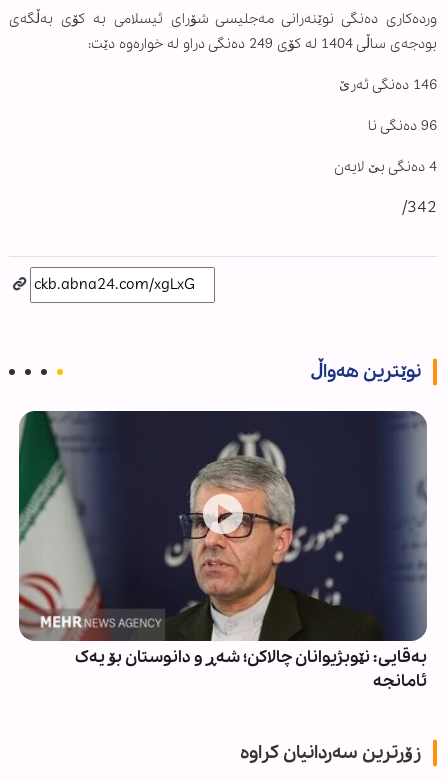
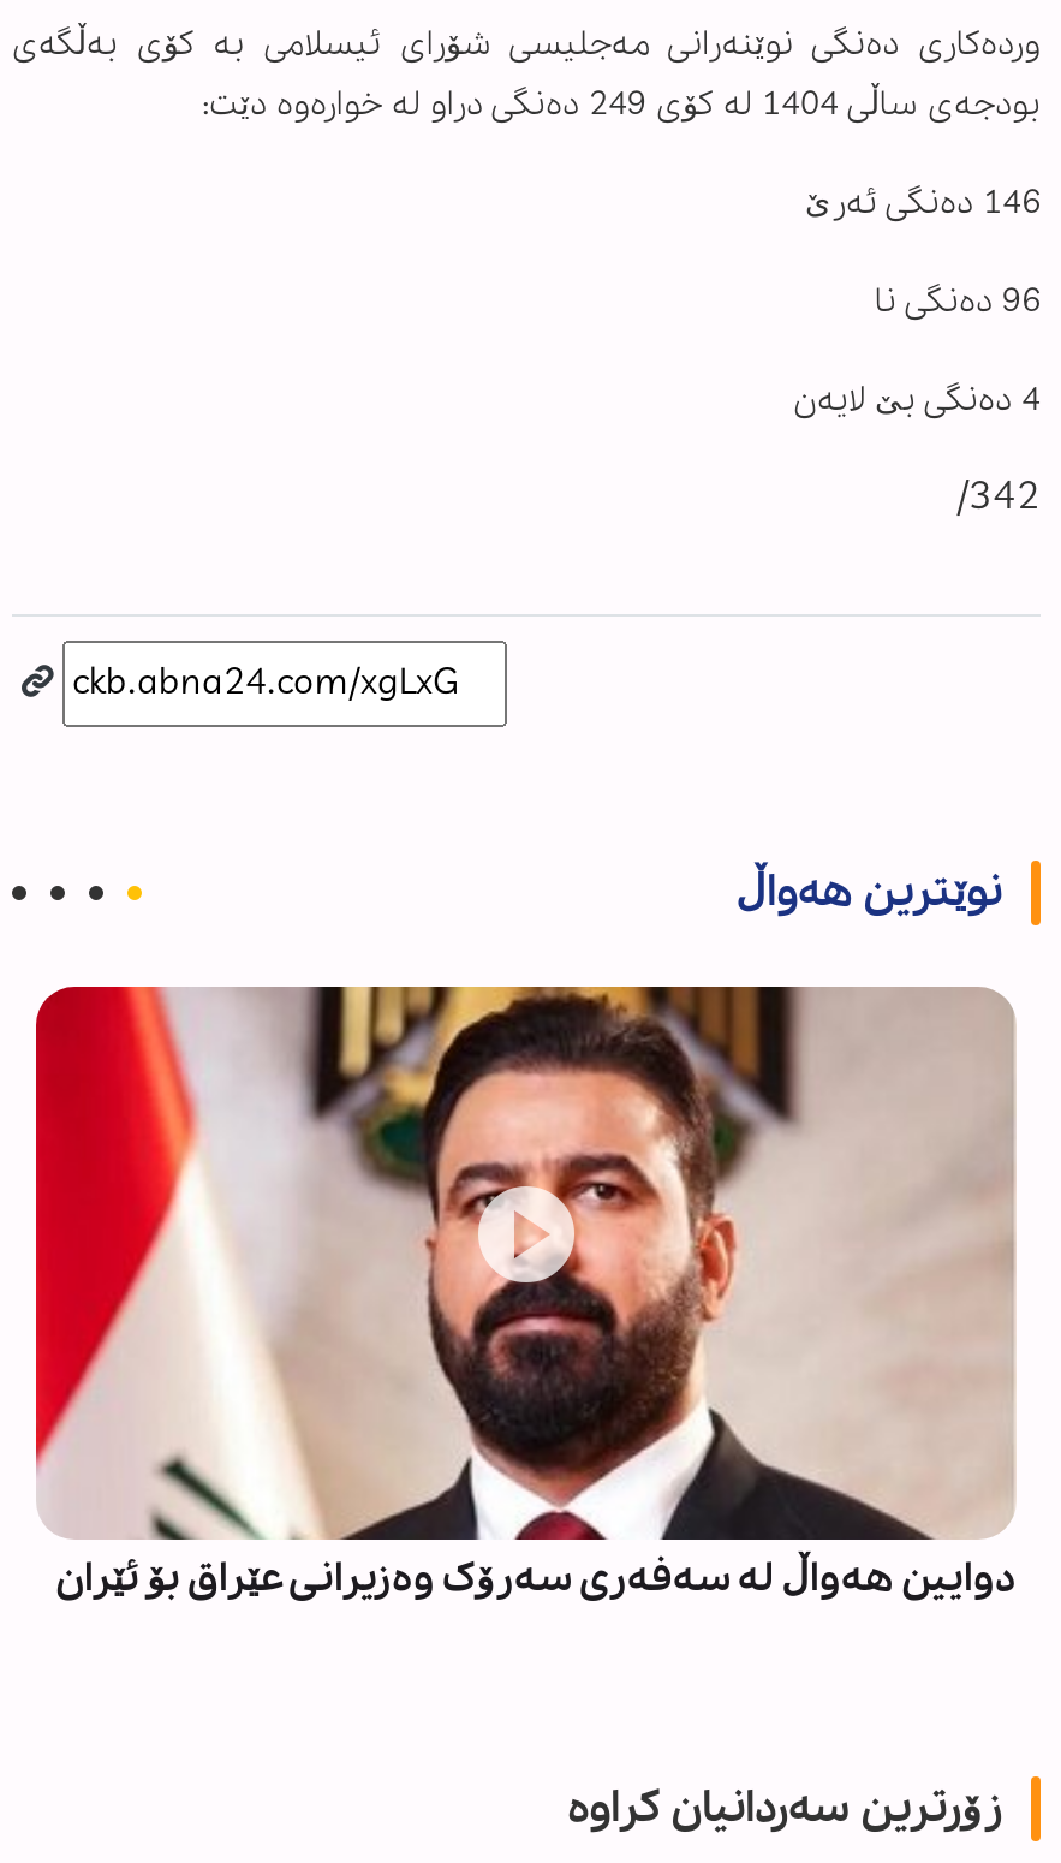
- [image]
- بەقایی: نێوبژیوانان چالاکن؛ شەڕ و دانوستان بۆ یەک
- ئامانجە
+ [image]
+ دوایین هەواڵ له سەفەری سەرۆک وەزیرانی عێراق بۆ ئێران
